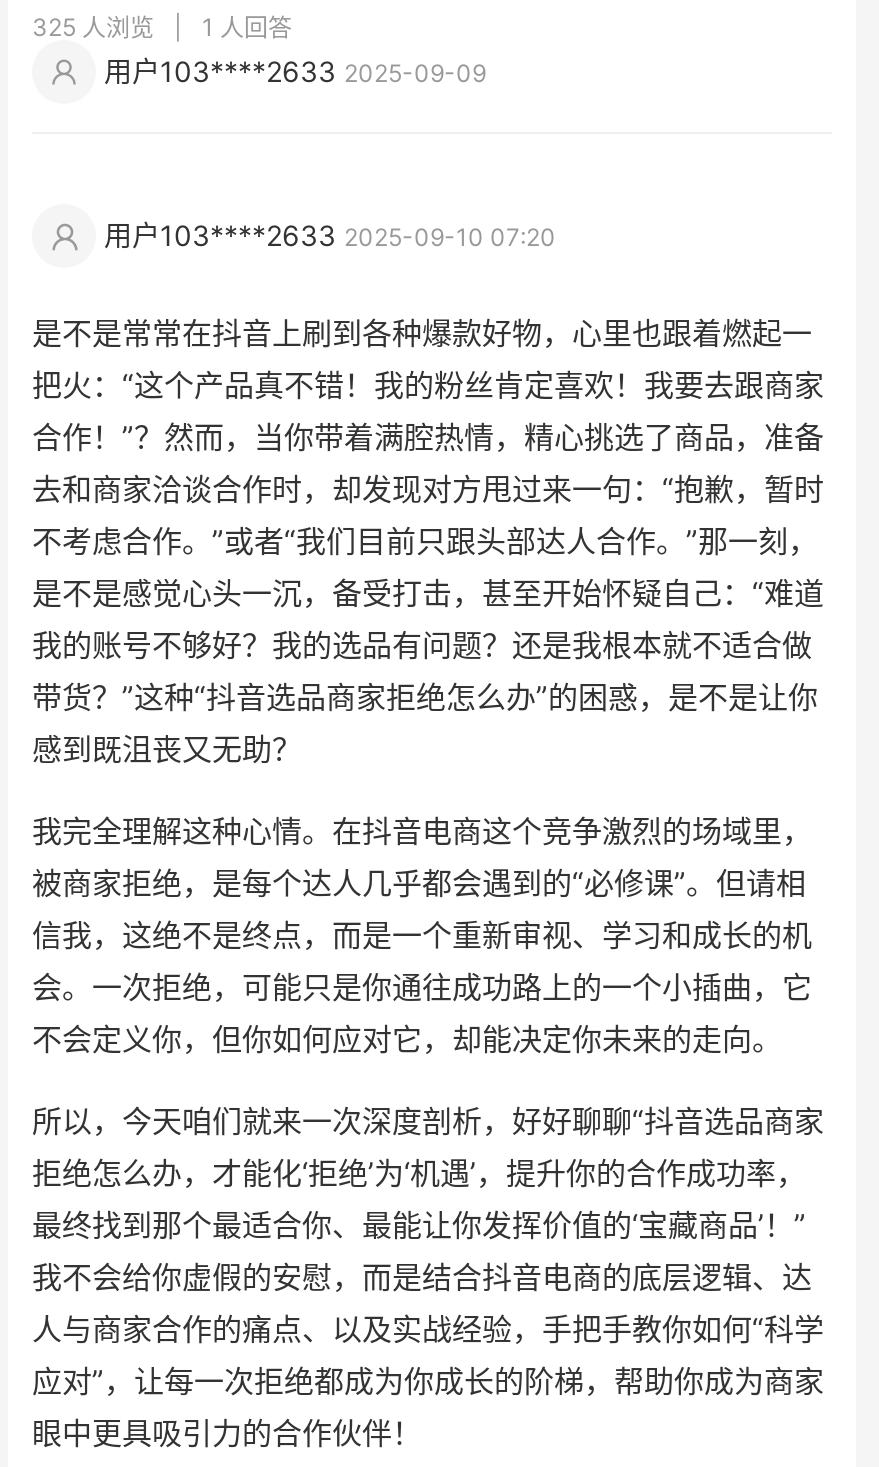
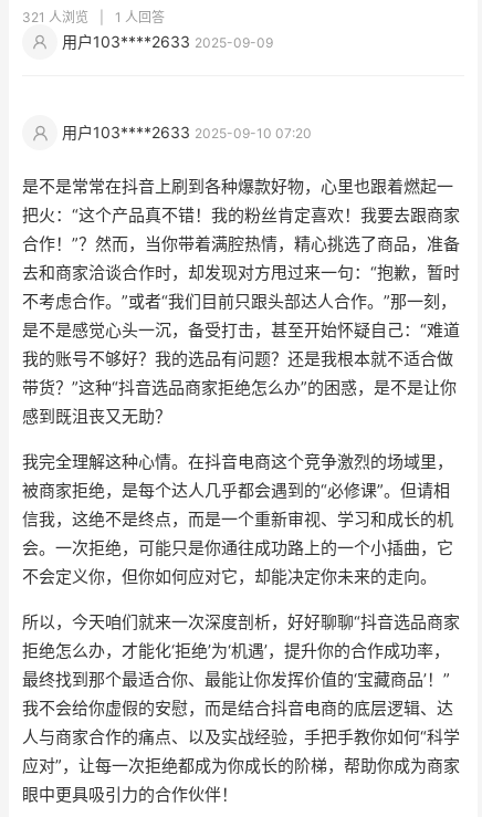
- 325 人浏览
+ 321 人浏览
